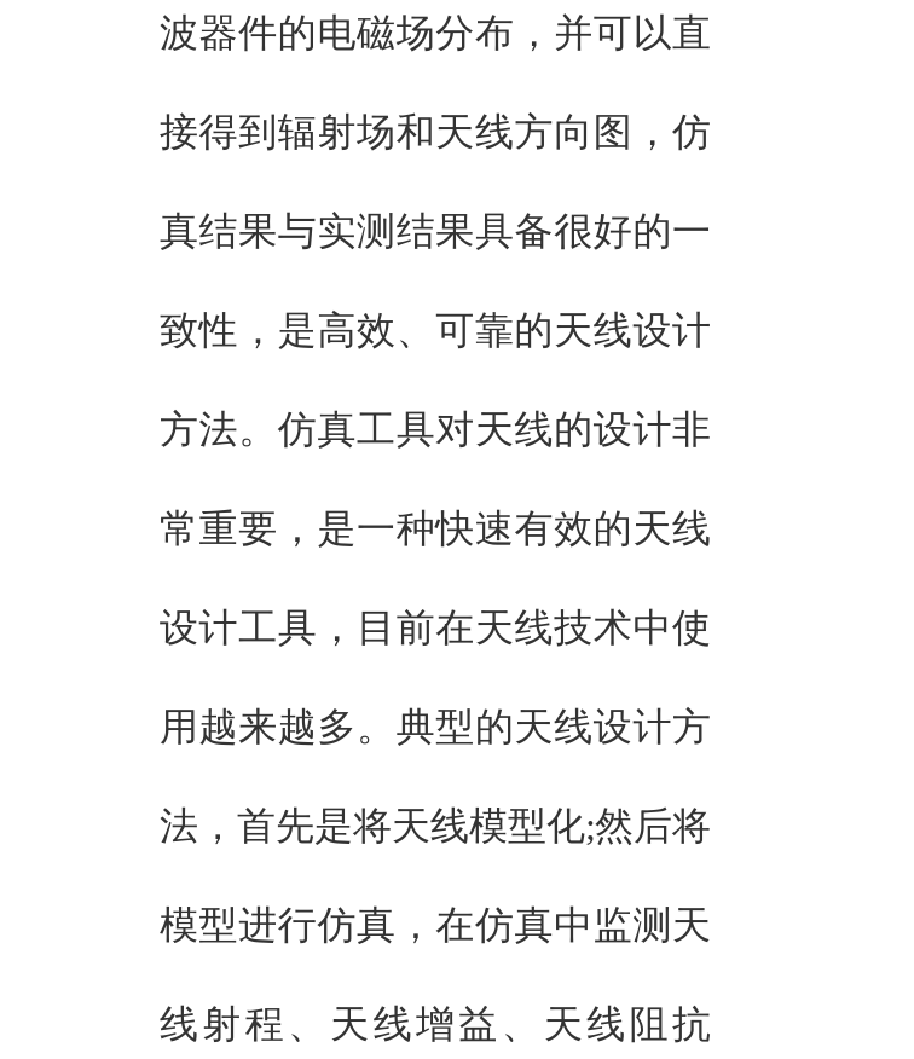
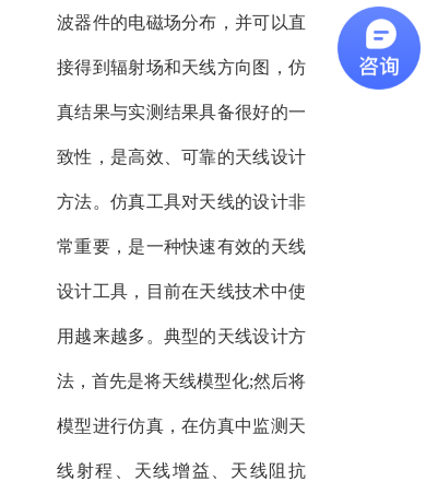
+ [image]
